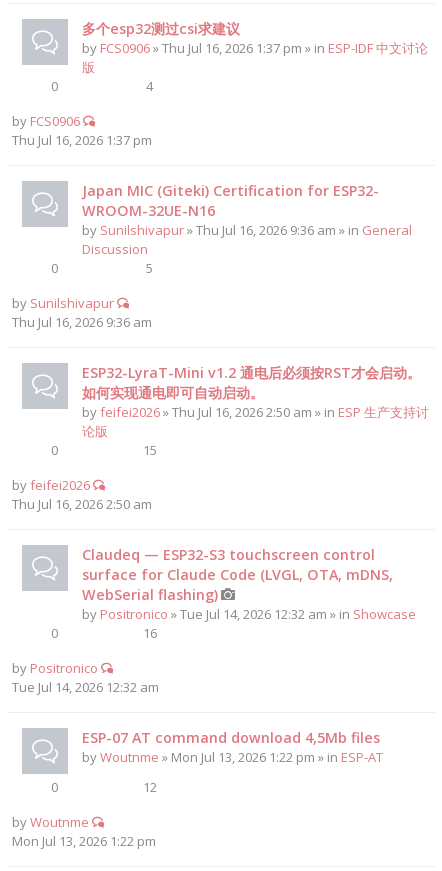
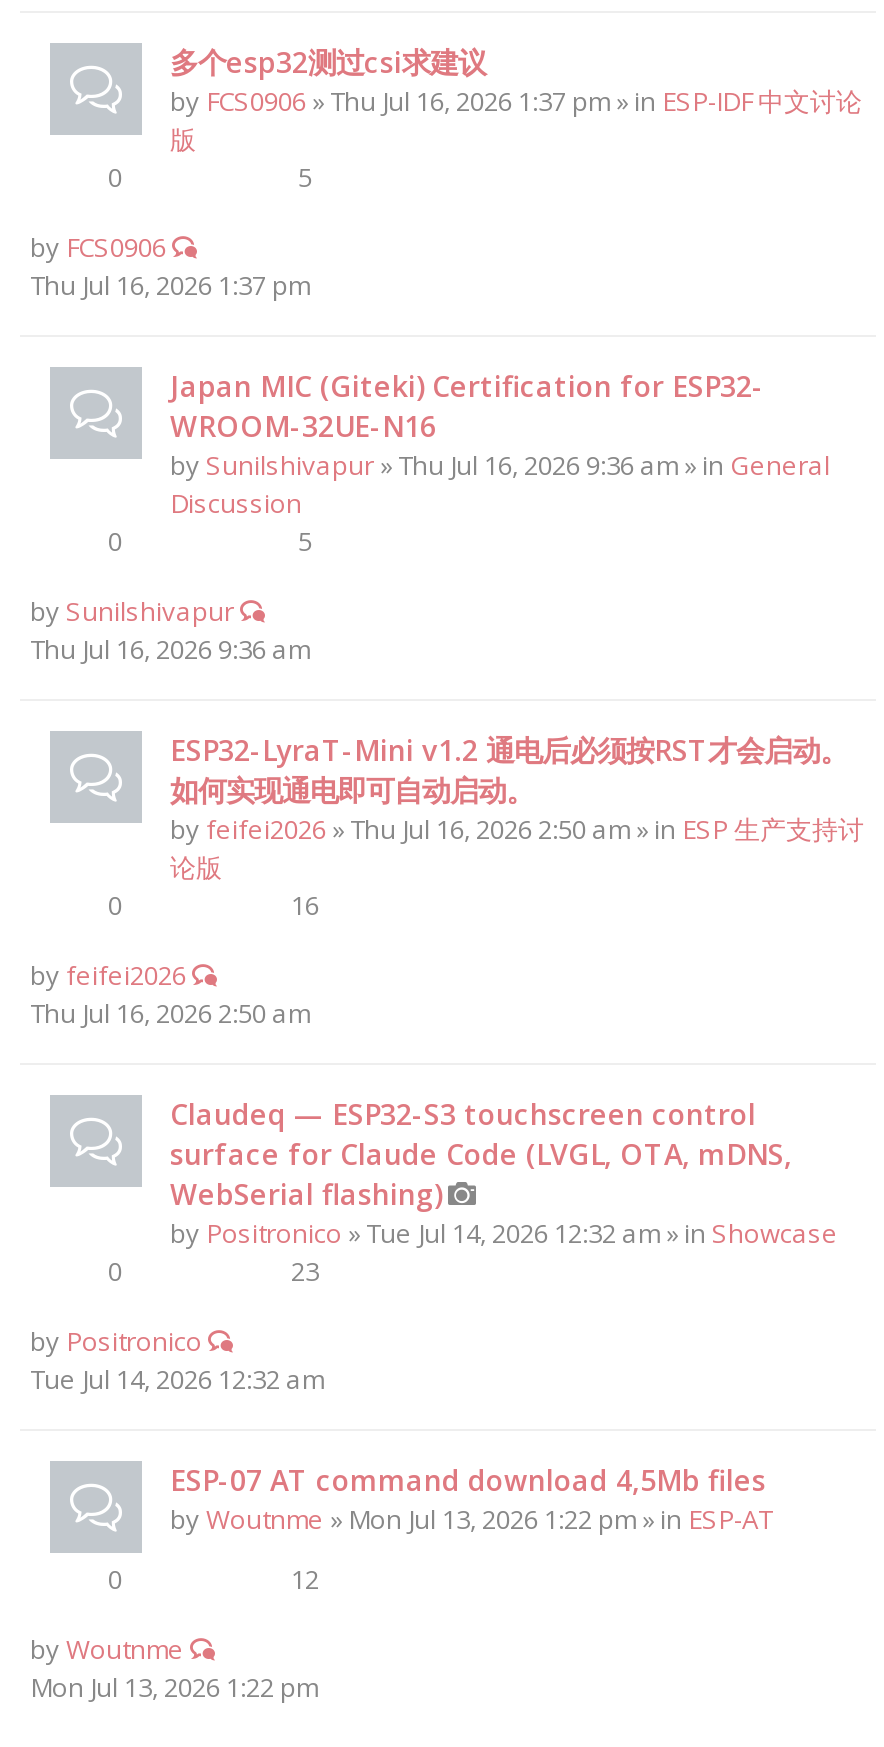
- 4
+ 5

- 15
+ 16

- 16
+ 23
